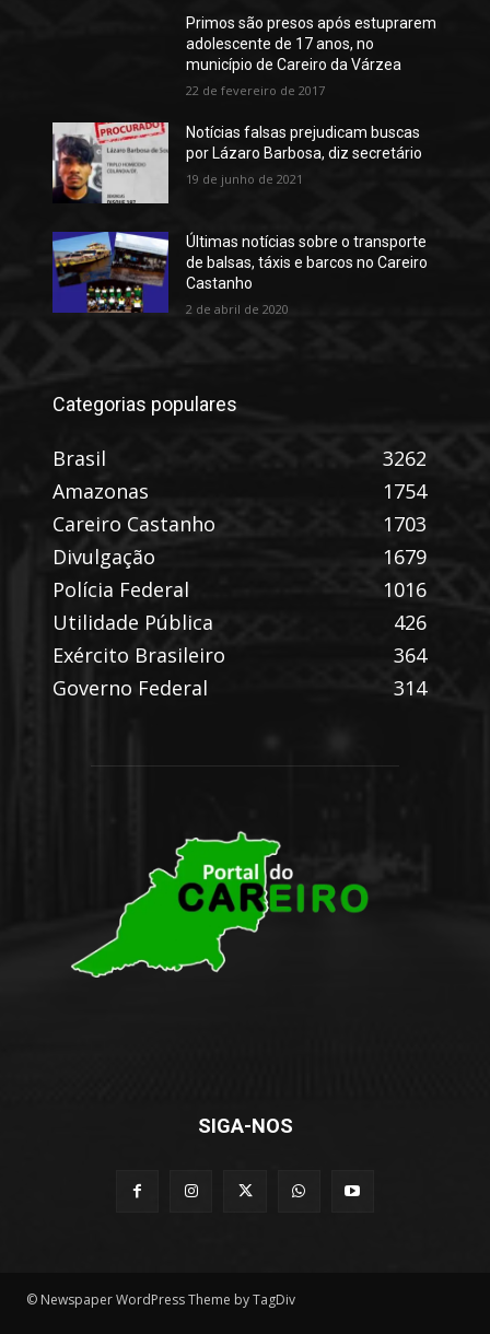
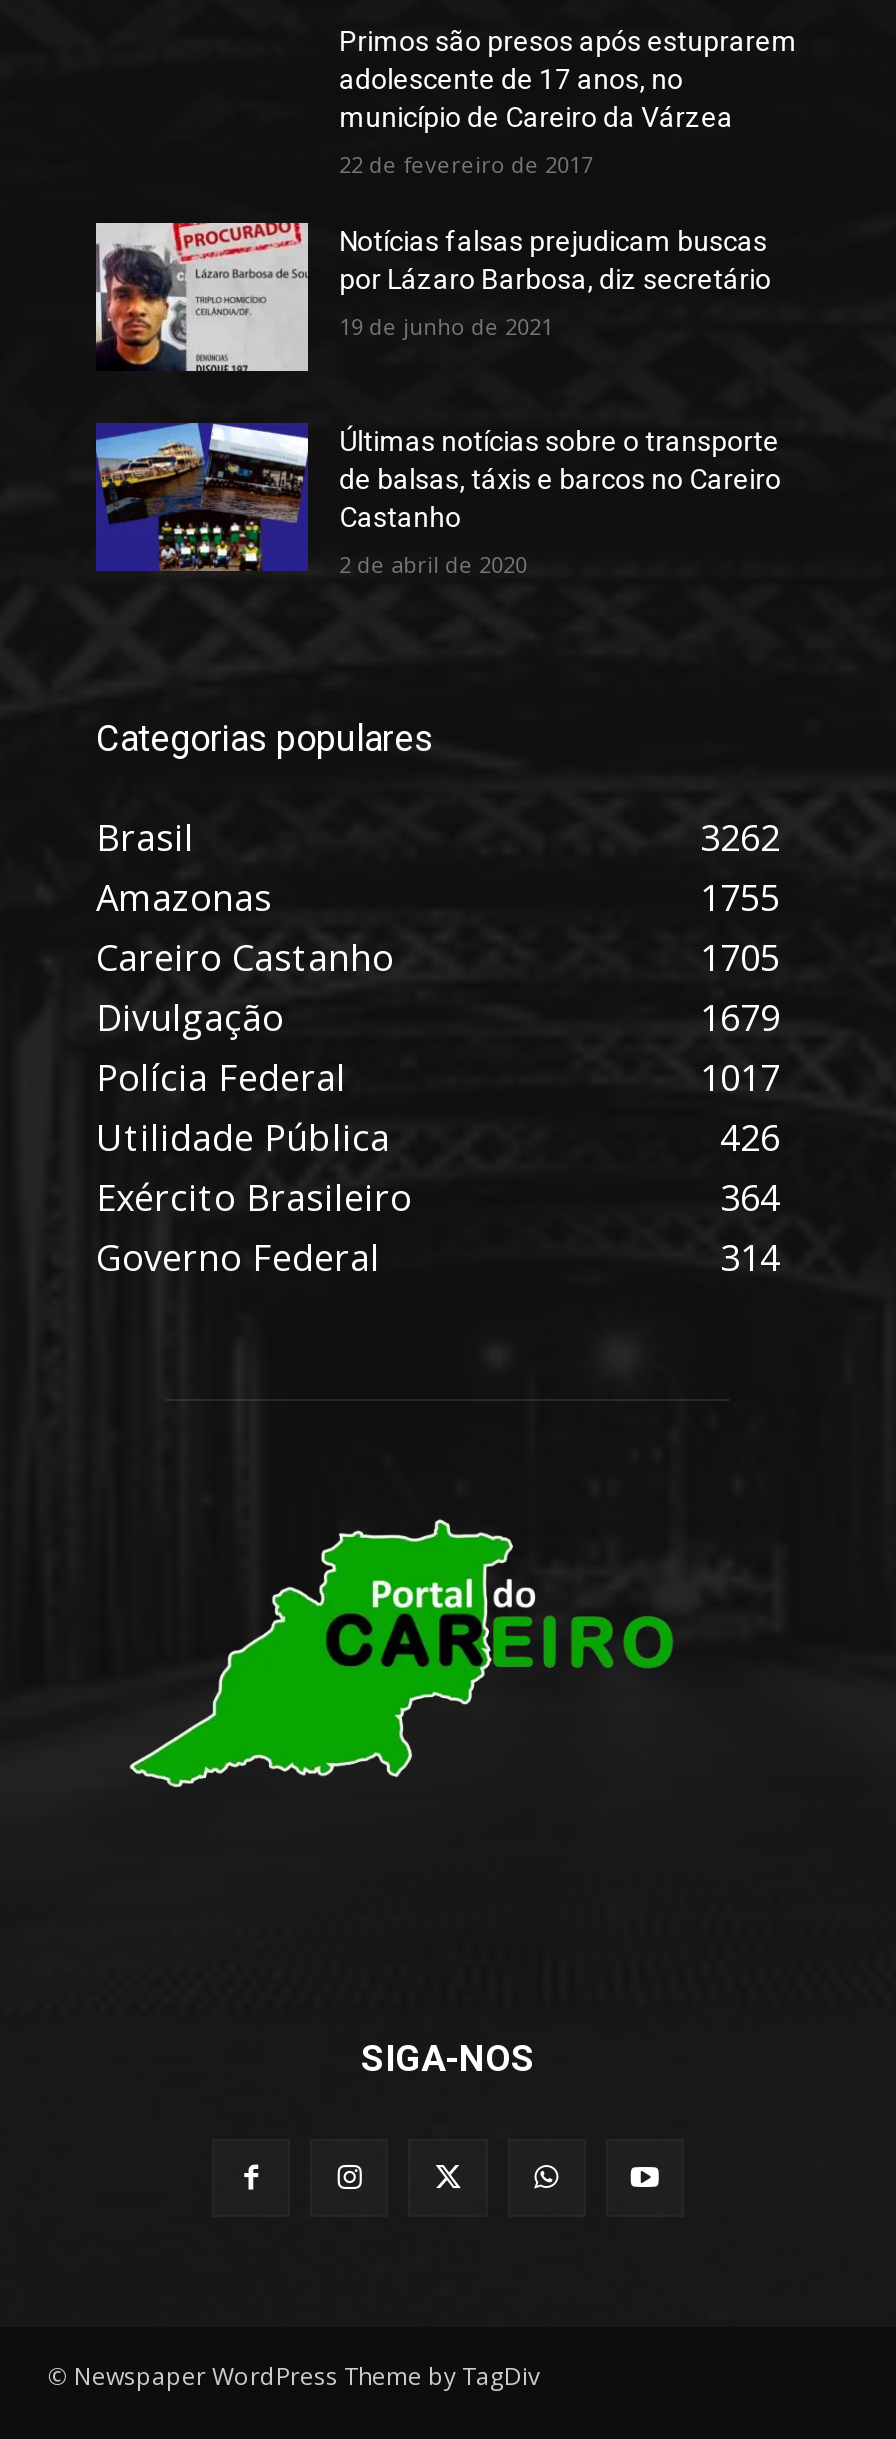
- 1754
+ 1755

- 1703
+ 1705

- 1016
+ 1017
